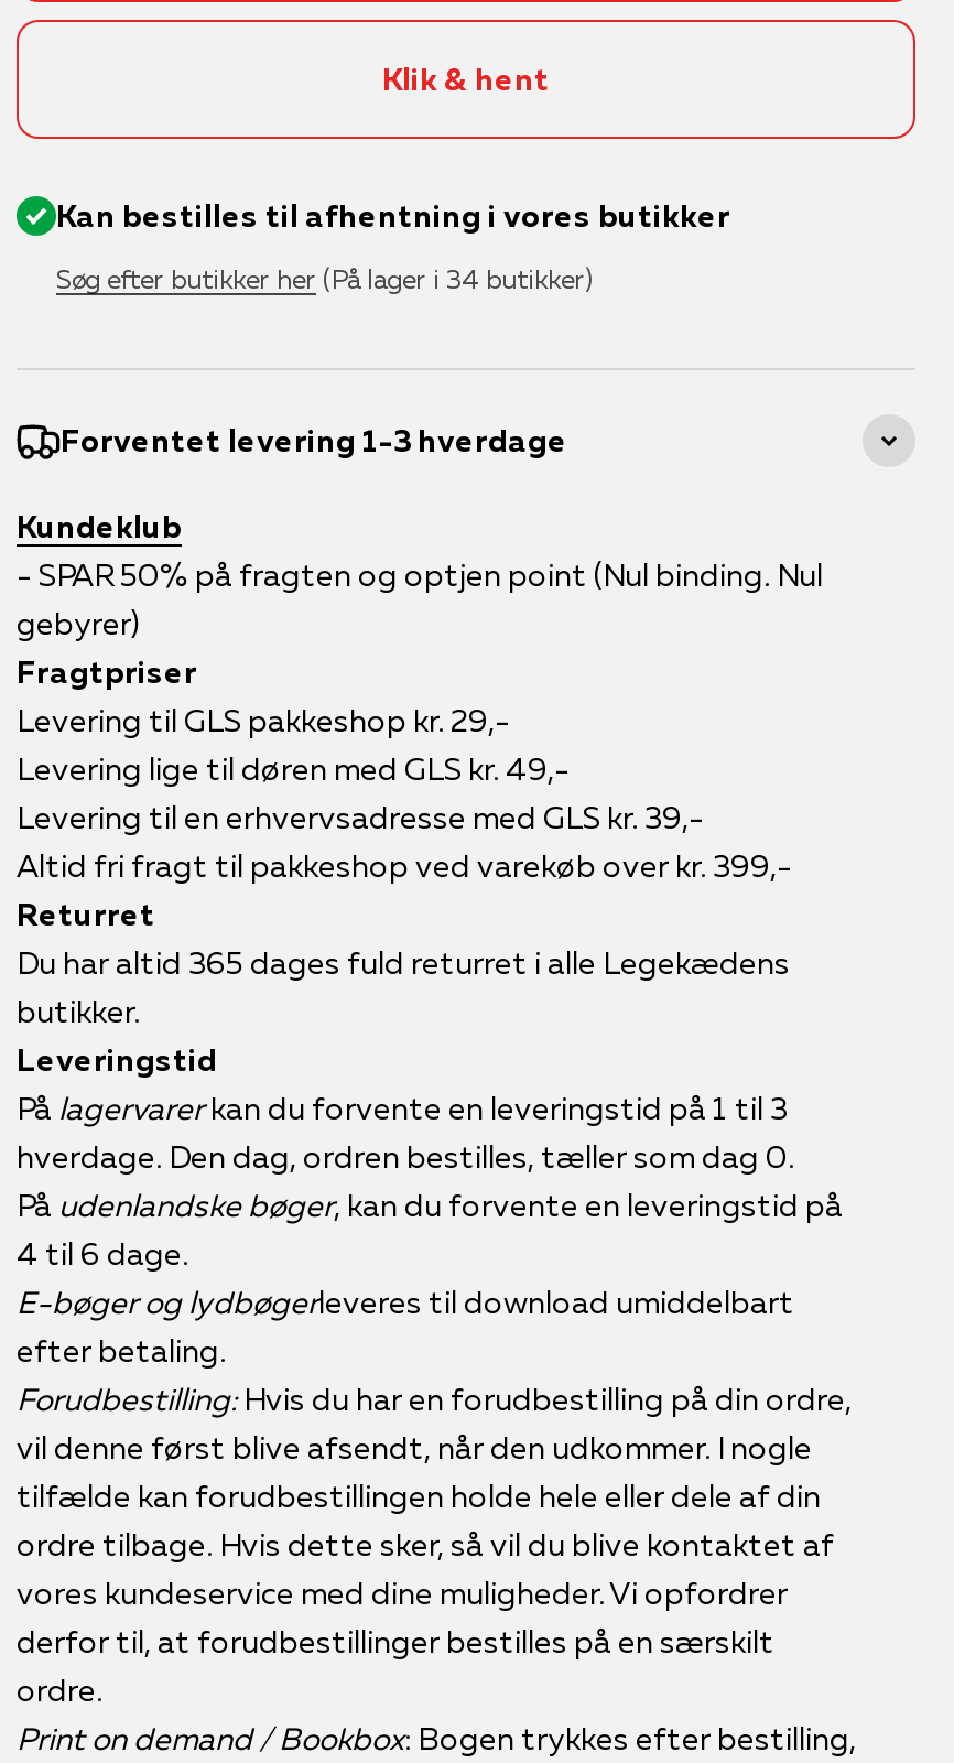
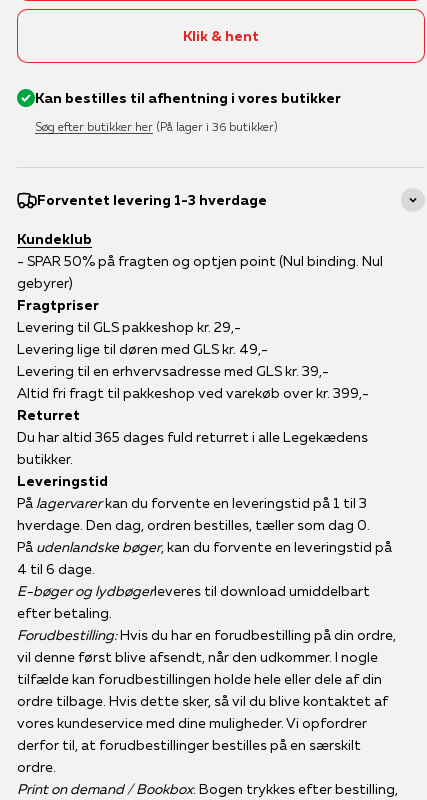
- Søg efter butikker her (På lager i 34 butikker)
+ Søg efter butikker her (På lager i 36 butikker)
